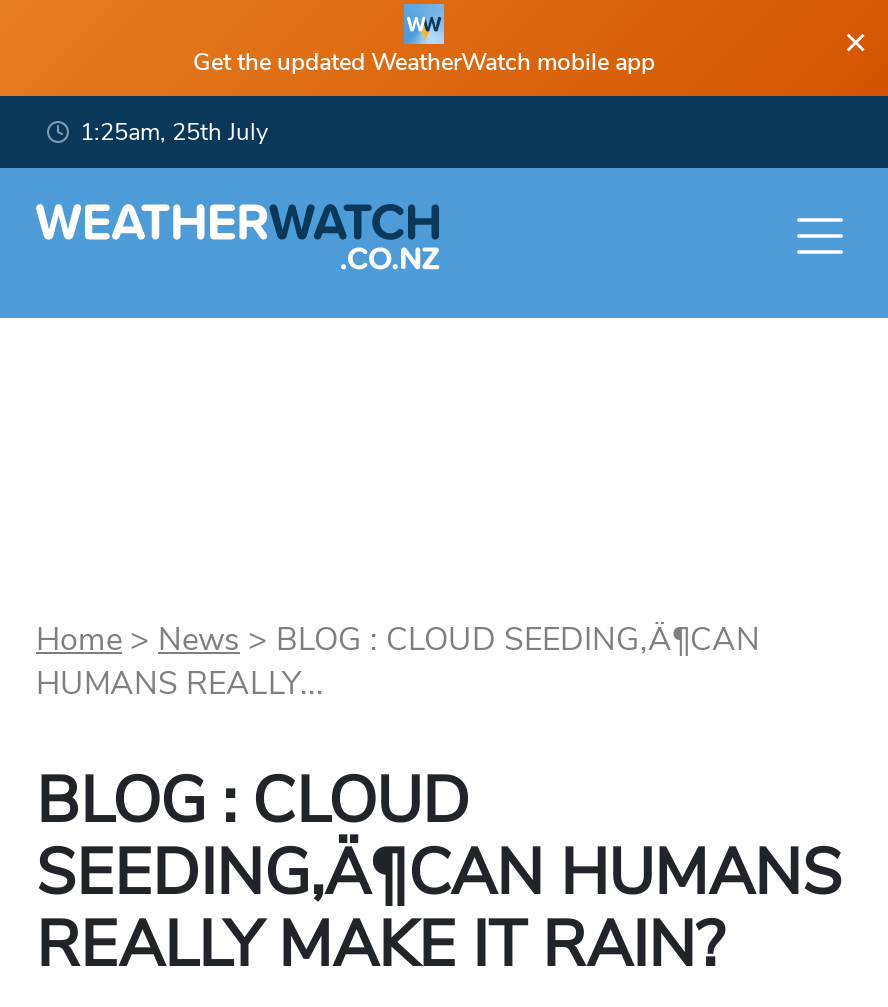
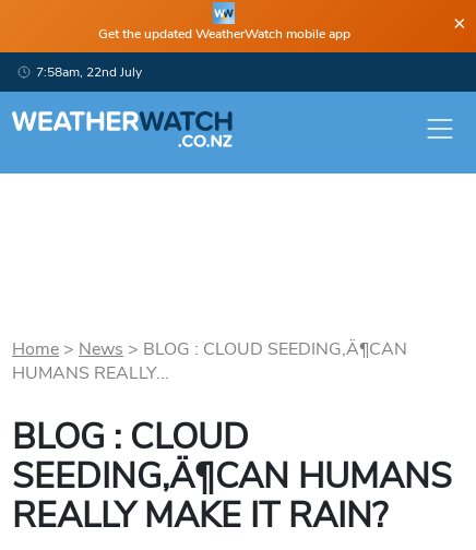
- 1:25am, 25th July
+ 7:58am, 22nd July
